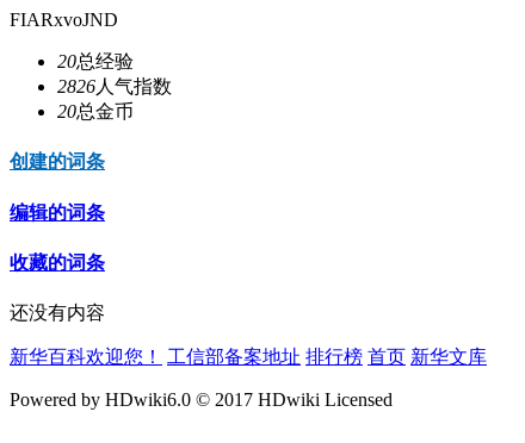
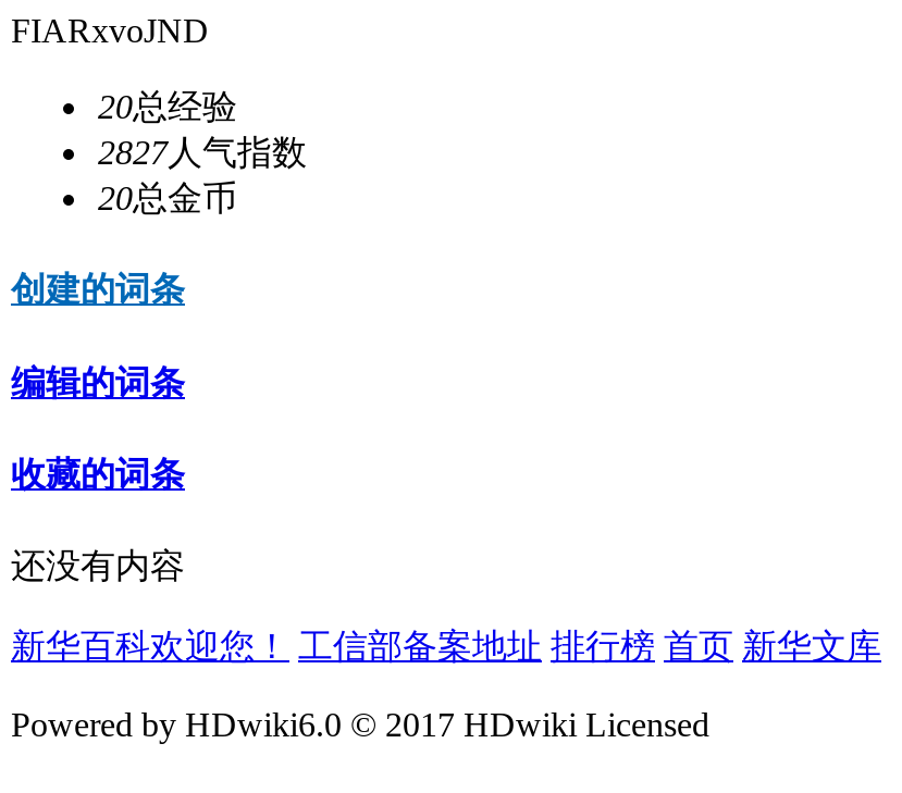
- 2826人气指数
+ 2827人气指数
